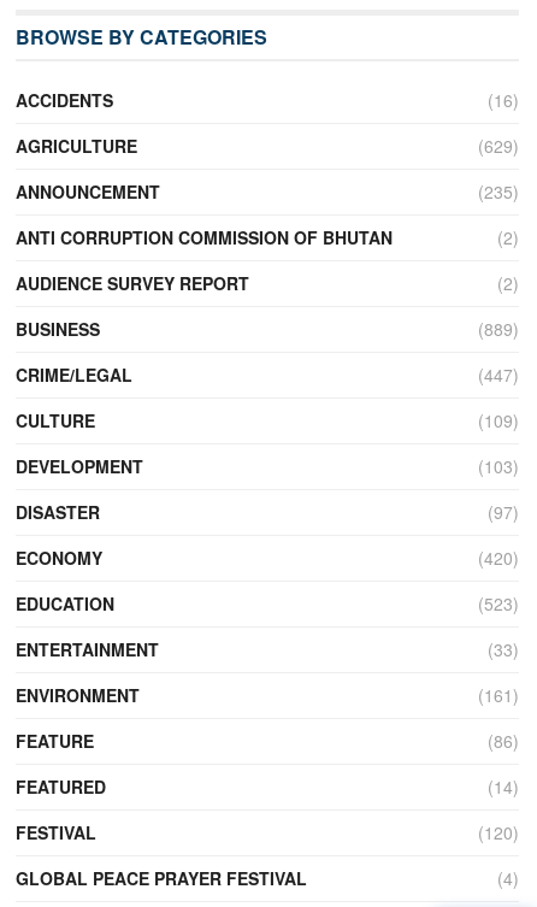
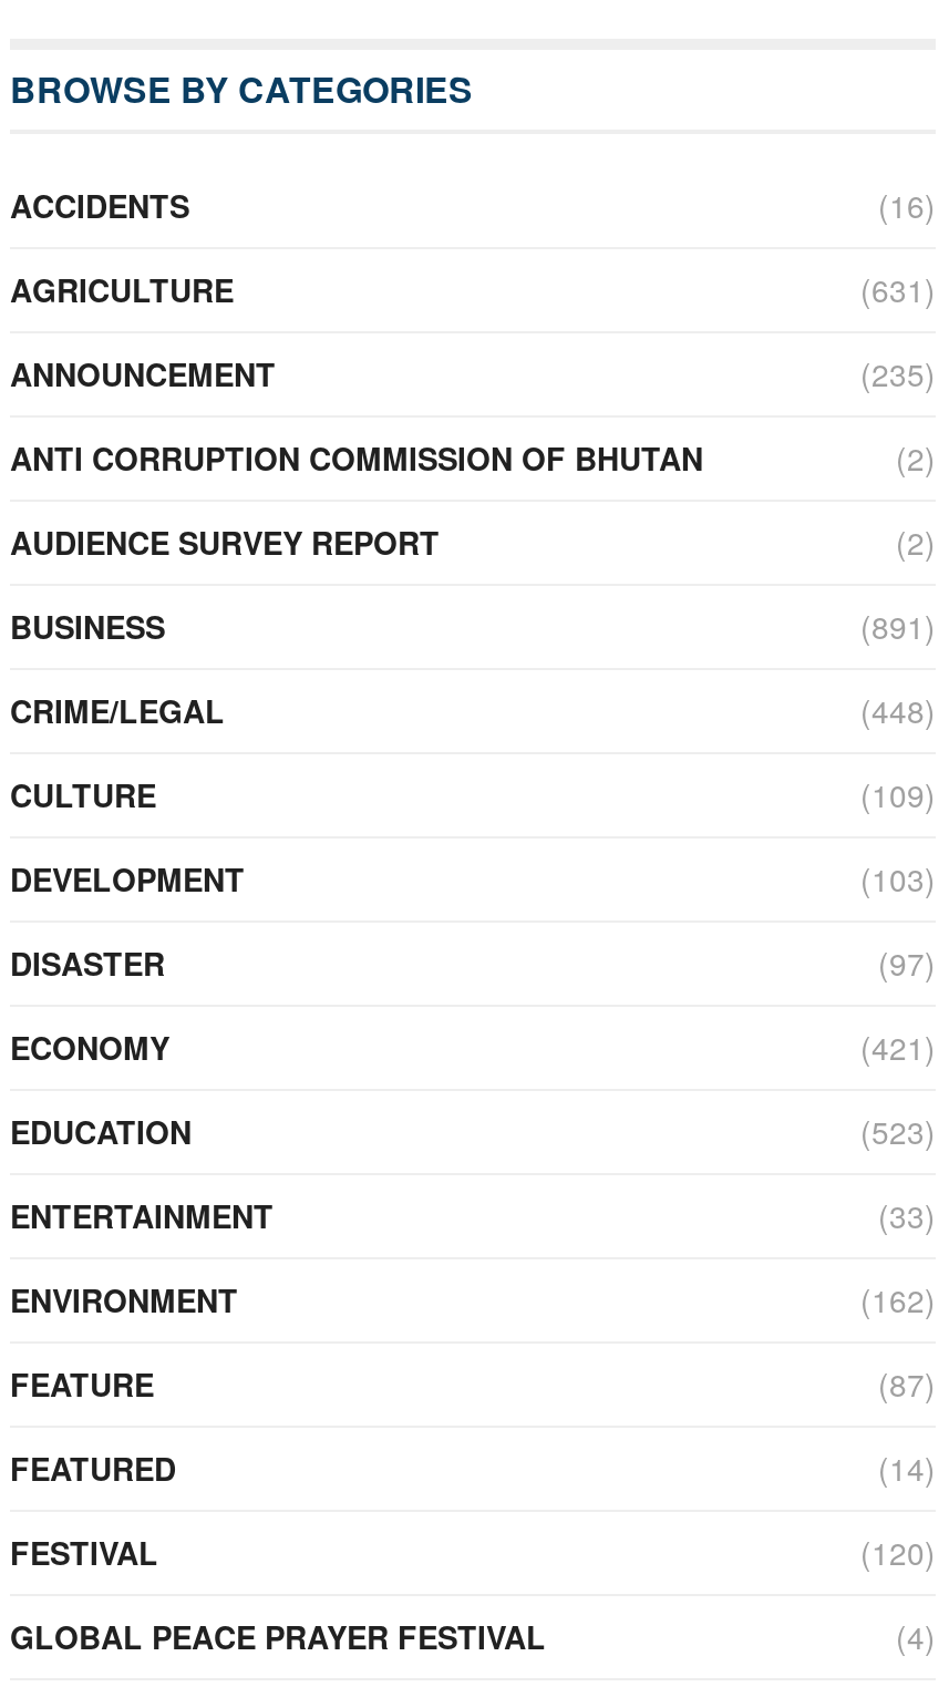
- (629)
+ (631)

- (889)
+ (891)

- (447)
+ (448)

- (420)
+ (421)

- (161)
+ (162)

- (86)
+ (87)
